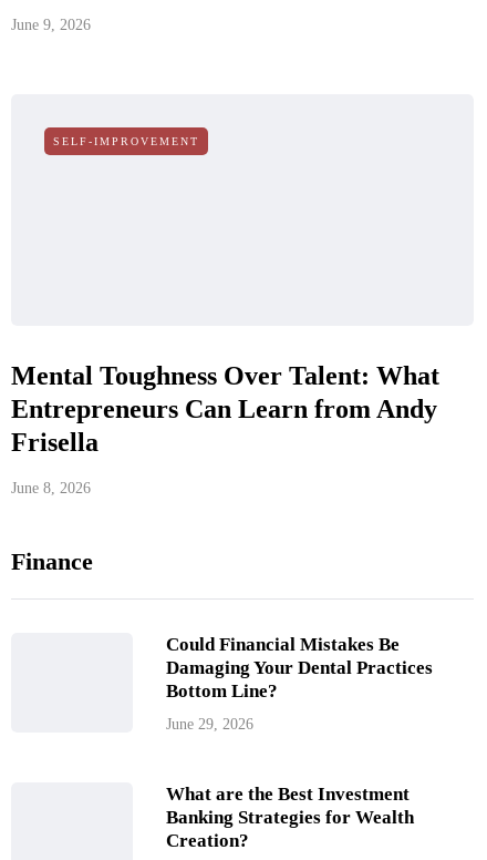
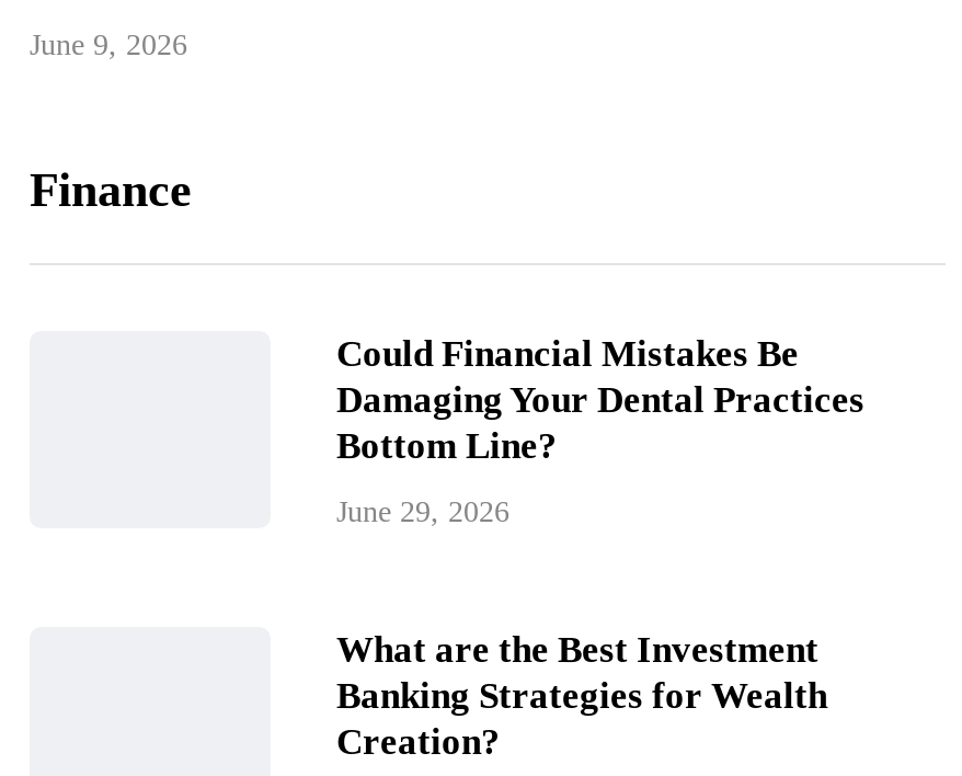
- SELF-IMPROVEMENT

- Mental Toughness Over Talent: What
- Entrepreneurs Can Learn from Andy
- Frisella
- June 8, 2026
